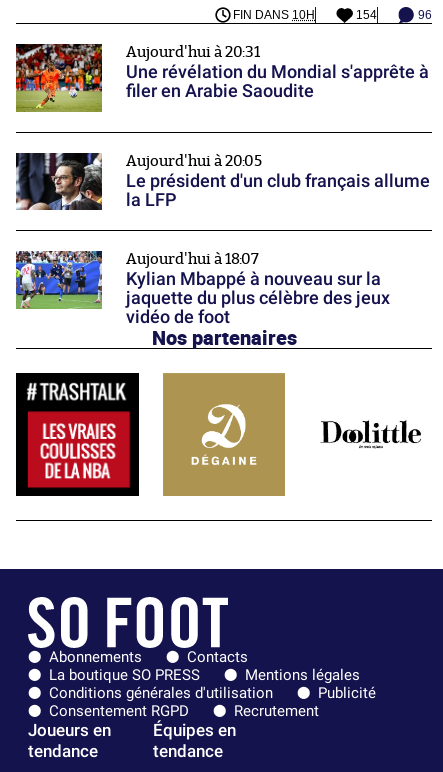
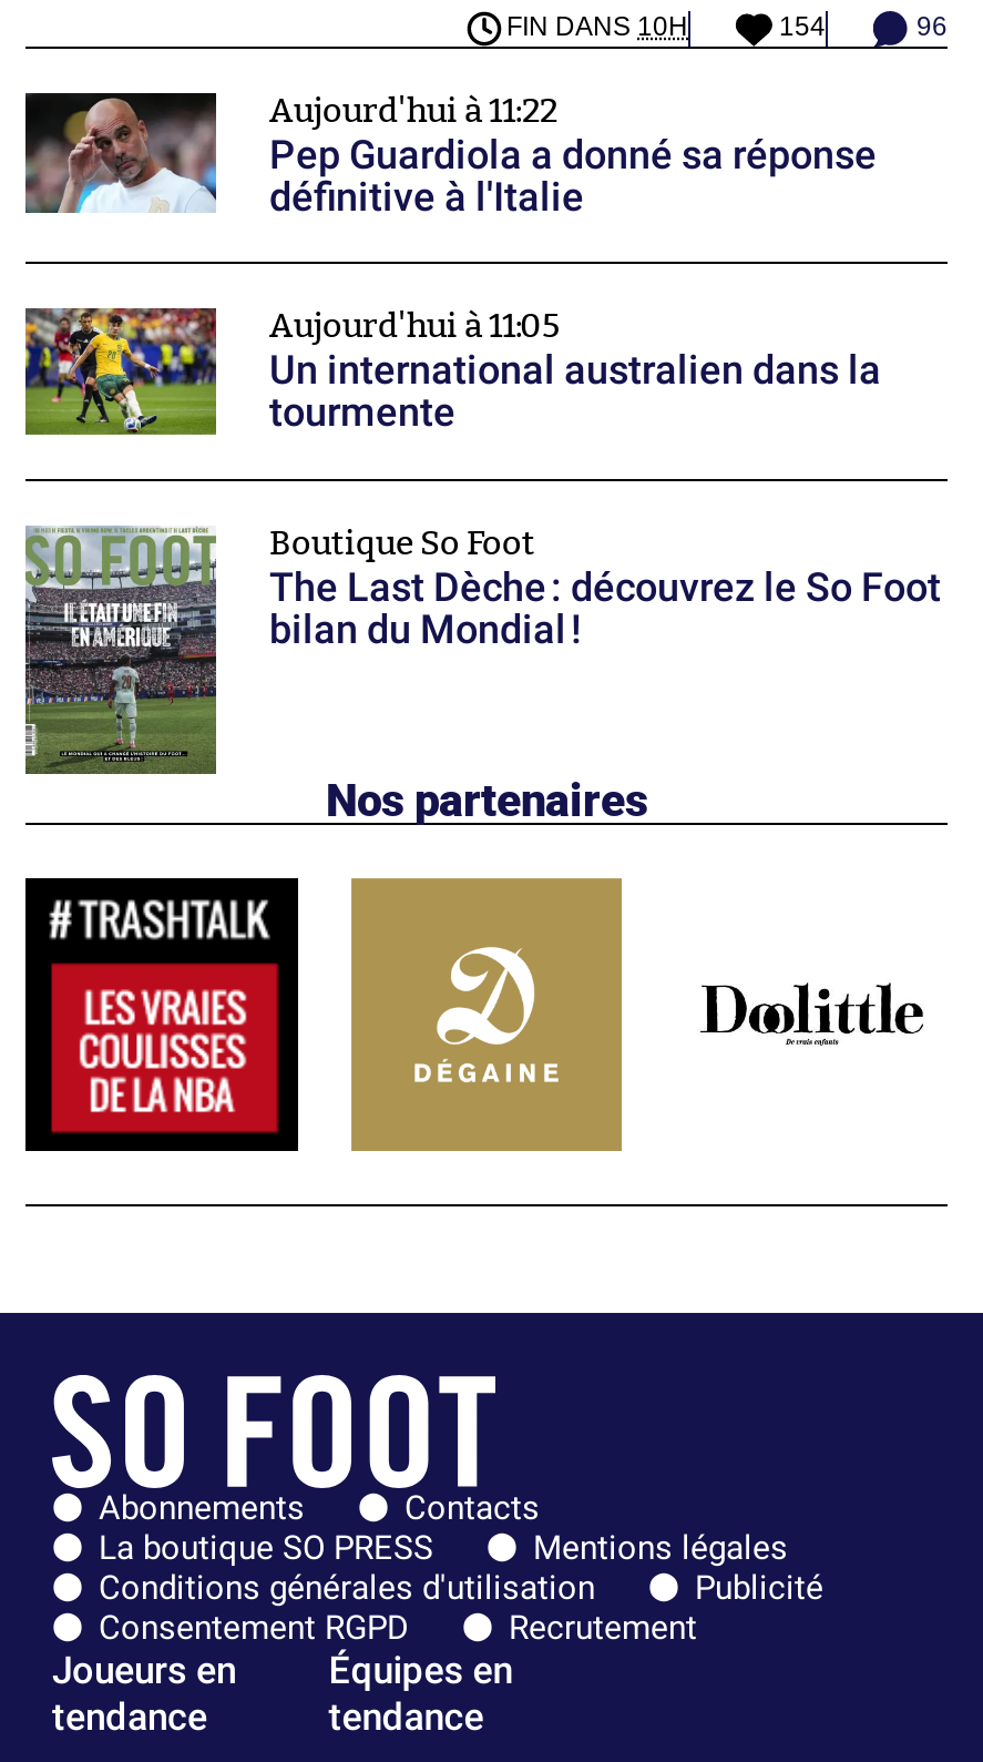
- [image]
- Aujourd'hui à 20:31
- Une révélation du Mondial s'apprête à
- filer en Arabie Saoudite
+ [image]
+ Aujourd'hui à 11:22
+ Pep Guardiola a donné sa réponse
+ définitive à l'Italie

- [image]
- Aujourd'hui à 20:05
- Le président d'un club français allume
- la LFP
+ [image]
+ Aujourd'hui à 11:05
+ Un international australien dans la
+ tourmente

- [image]
- Aujourd'hui à 18:07
- Kylian Mbappé à nouveau sur la
- jaquette du plus célèbre des jeux
- vidéo de foot
+ [image]
+ Boutique So Foot
+ The Last Dèche : découvrez le So Foot
+ bilan du Mondial !
